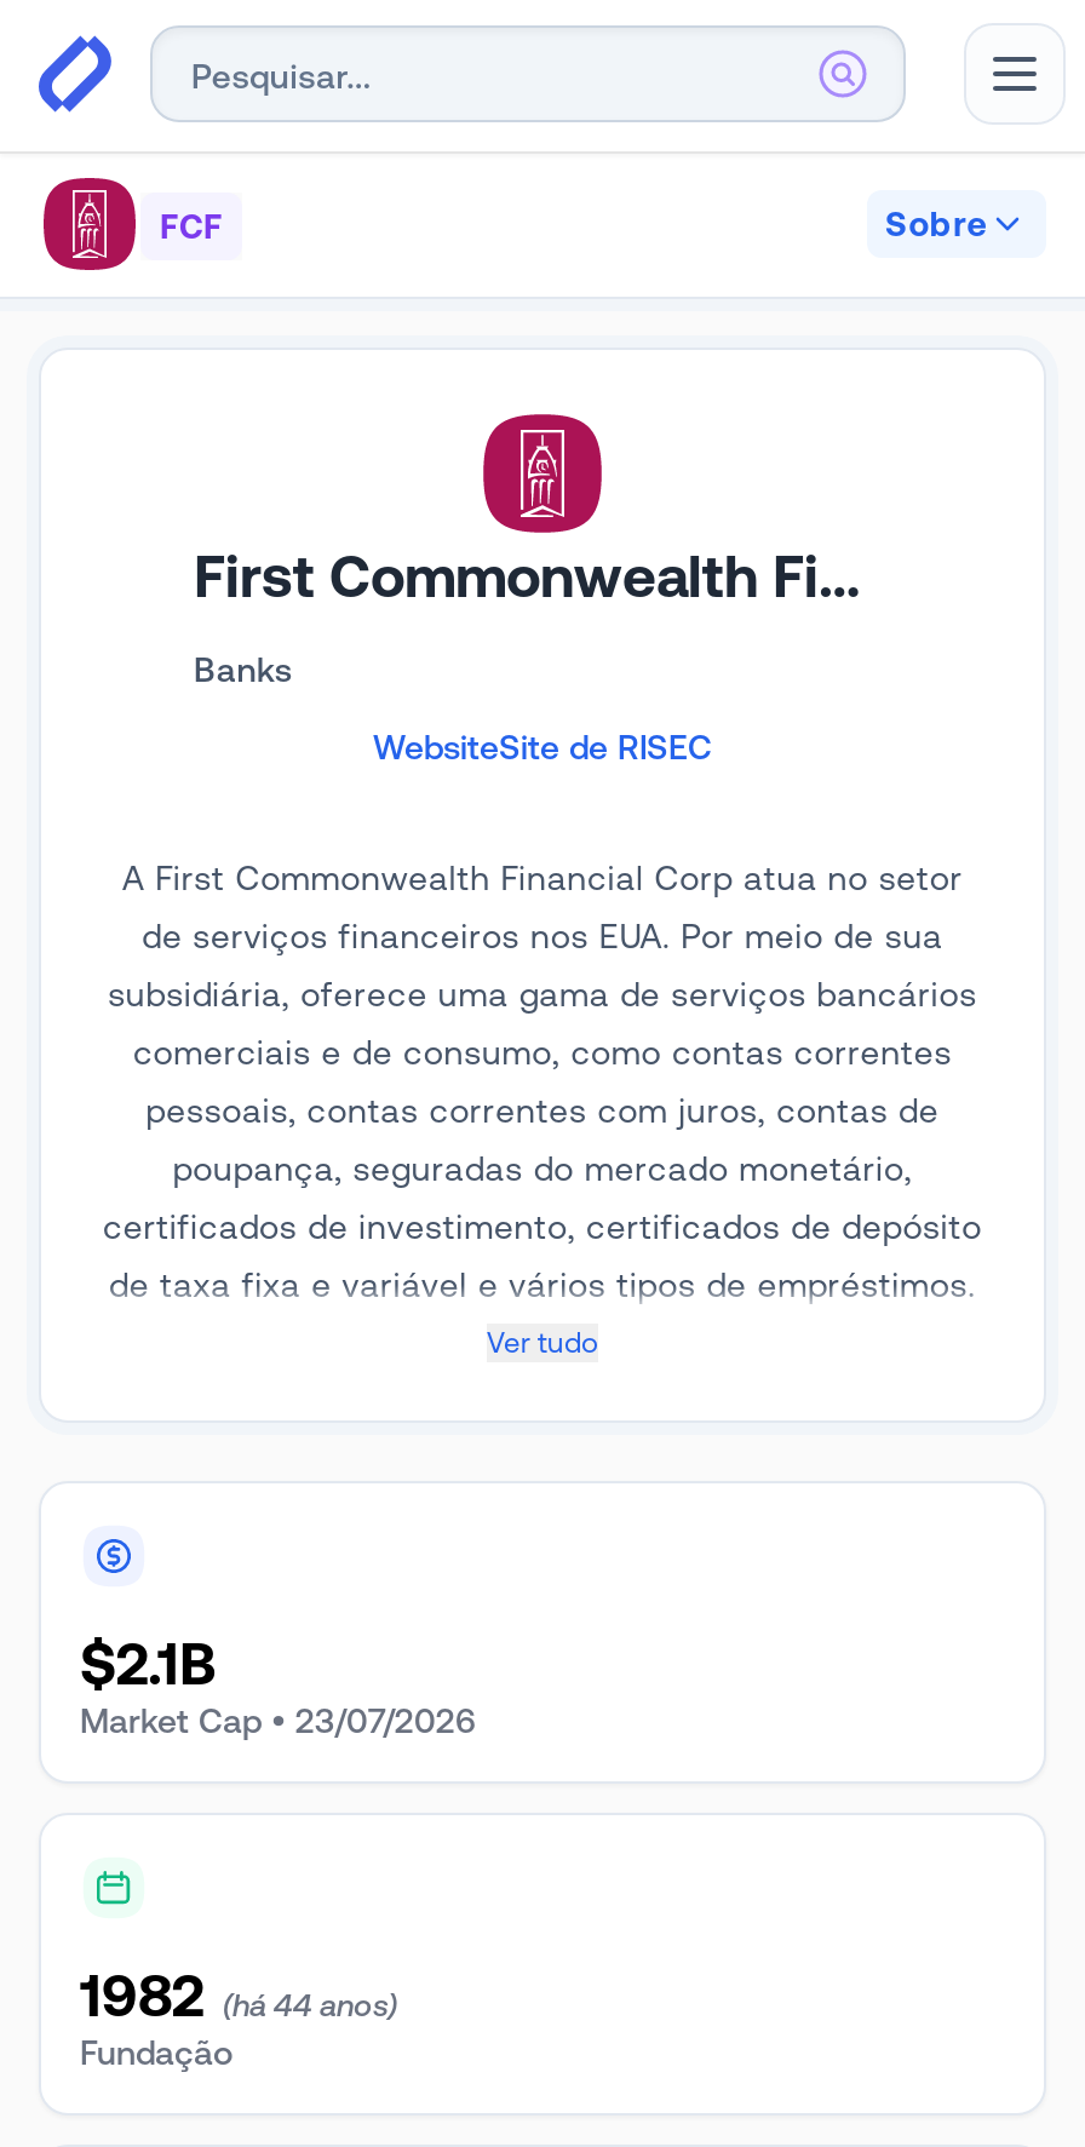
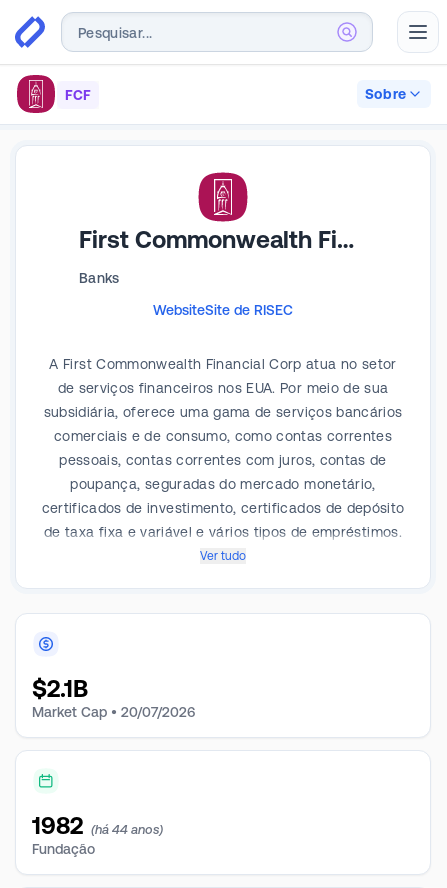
- Market Cap • 23/07/2026
+ Market Cap • 20/07/2026
